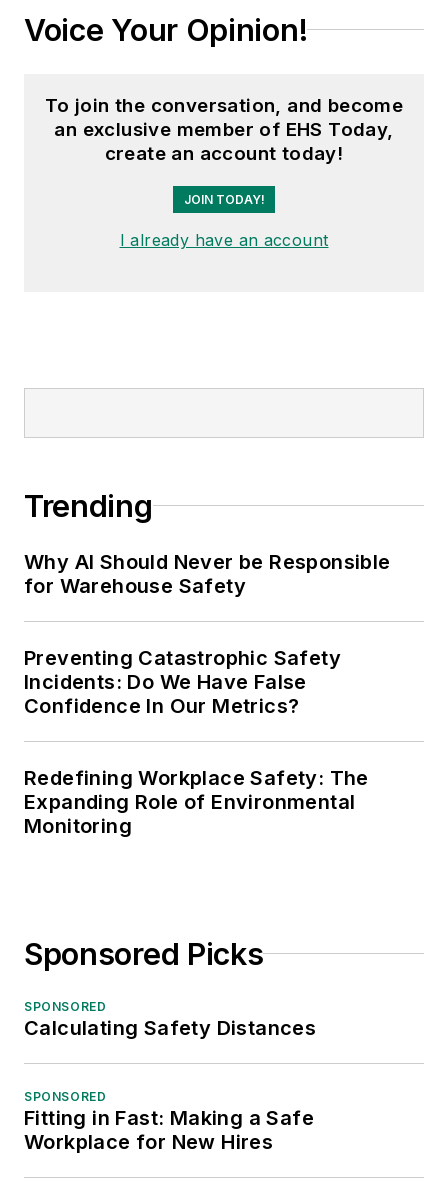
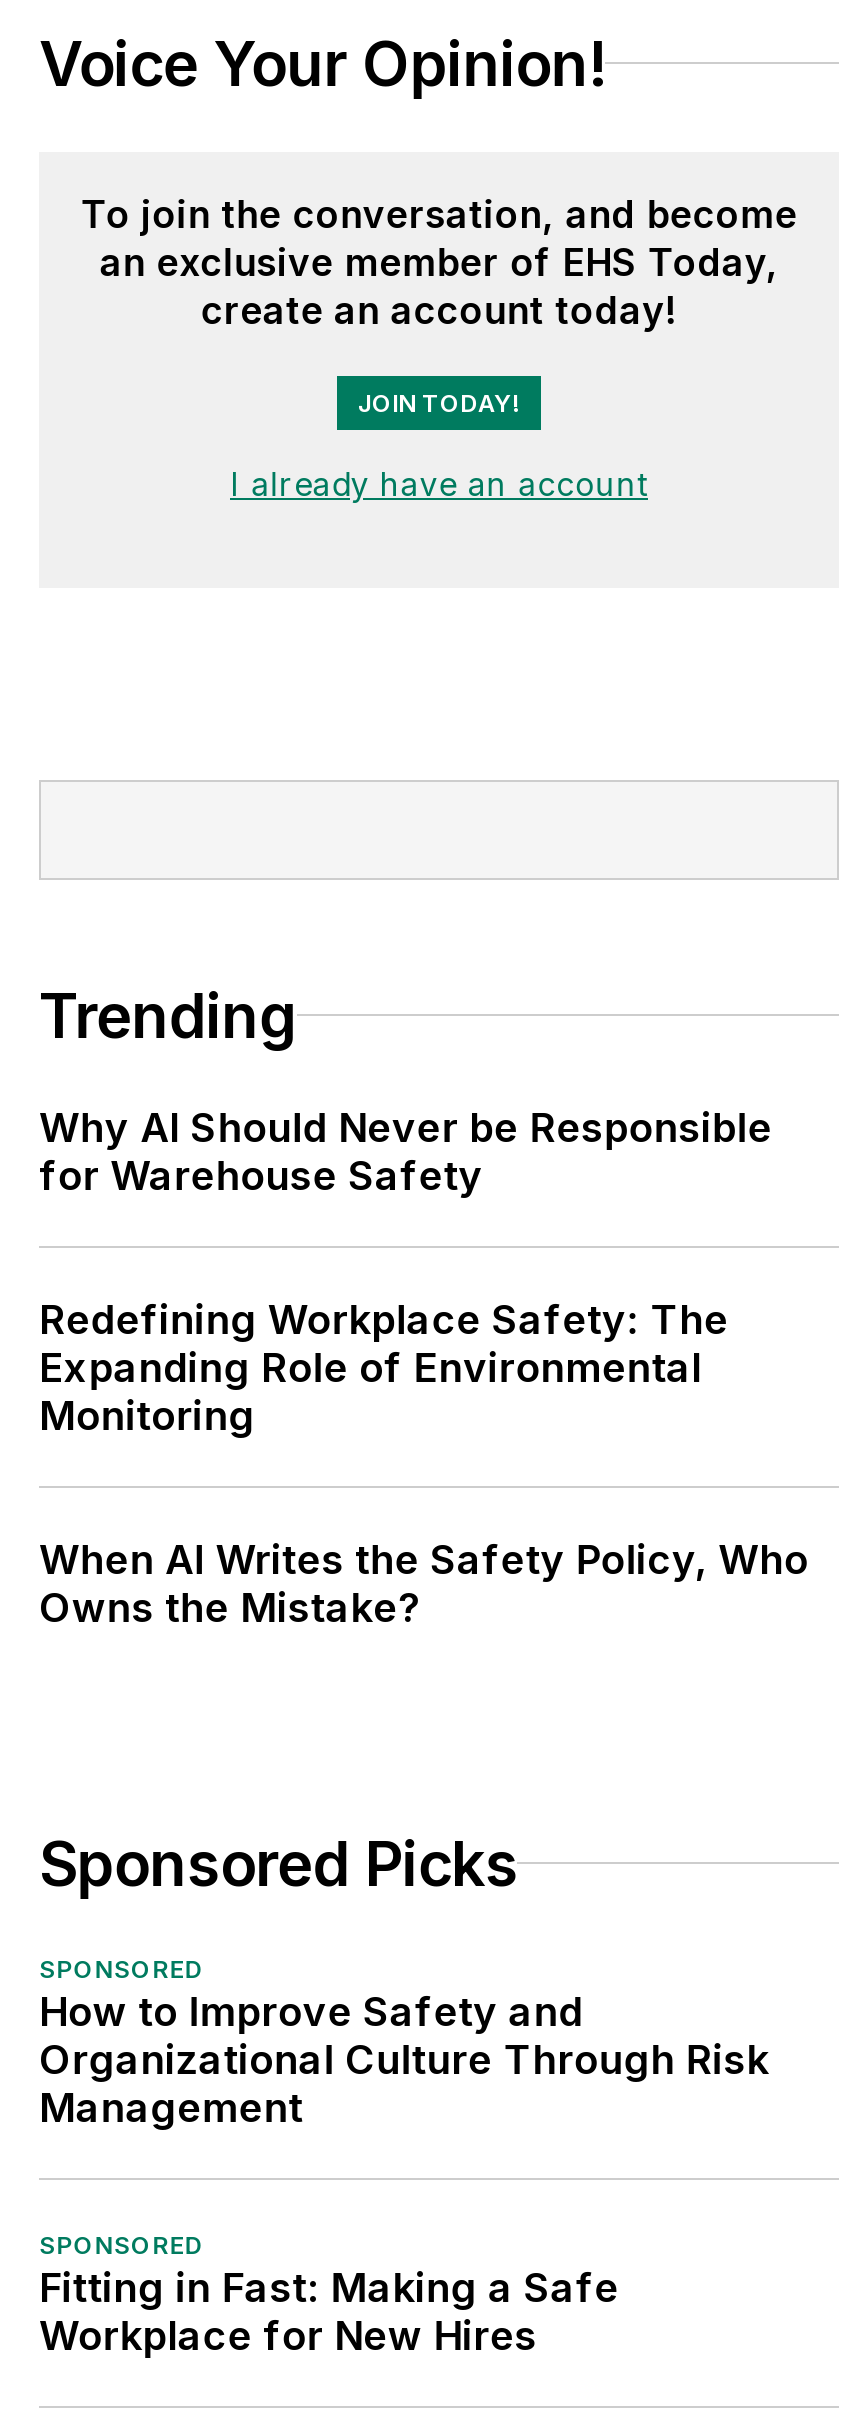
- Preventing Catastrophic Safety
- Incidents: Do We Have False
- Confidence In Our Metrics?

moved up: Redefining Workplace Safety: The | Expanding Role of Environmental | Monitoring

+ When AI Writes the Safety Policy, Who
+ Owns the Mistake?

moved up: Sponsored Picks | SPONSORED

- Calculating Safety Distances
+ How to Improve Safety and
+ Organizational Culture Through Risk
+ Management
